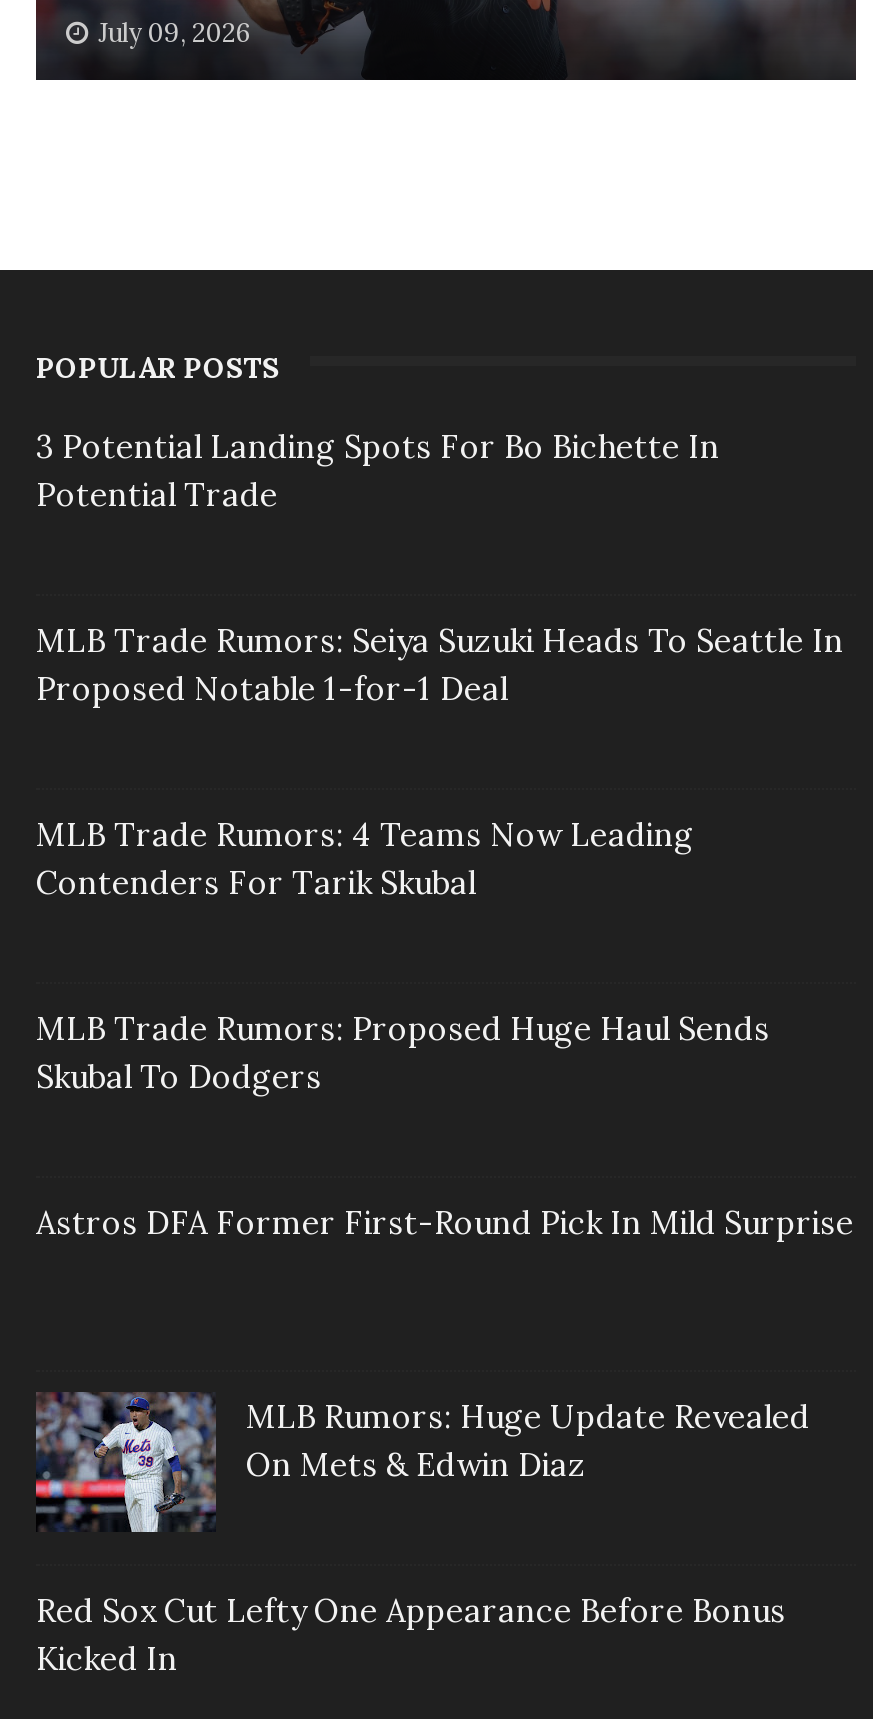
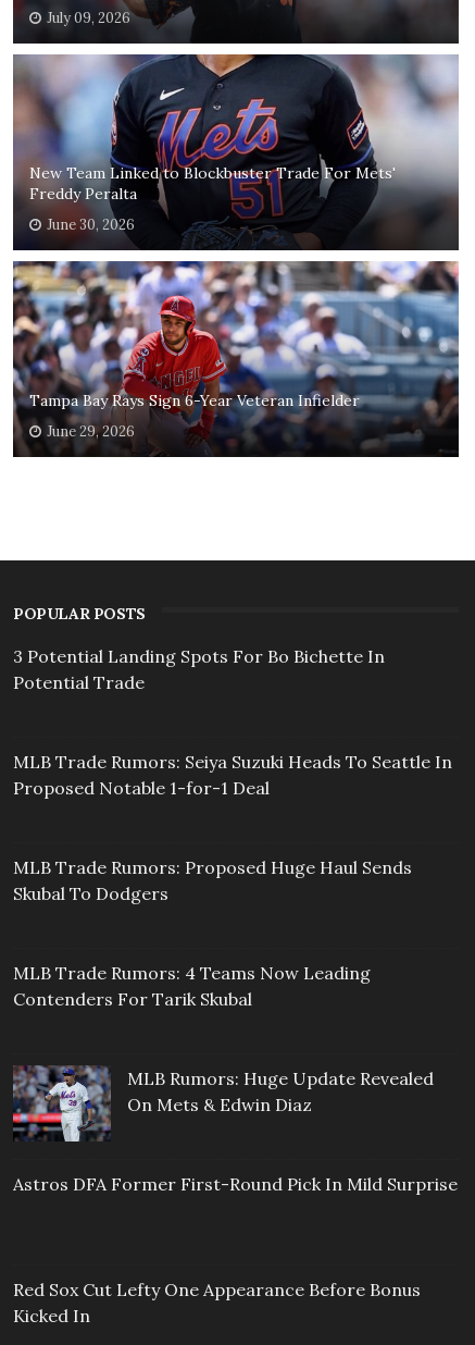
+ [image]
+ Tampa Bay Rays Sign 6-Year Veteran Infielder
+ June 29, 2026

+ [image]
+ New Team Linked to Blockbuster Trade For Mets'
+ Freddy Peralta
+ June 30, 2026

moved down: MLB Trade Rumors: 4 Teams Now Leading | Contenders For Tarik Skubal

moved down: Astros DFA Former First-Round Pick In Mild Surprise
